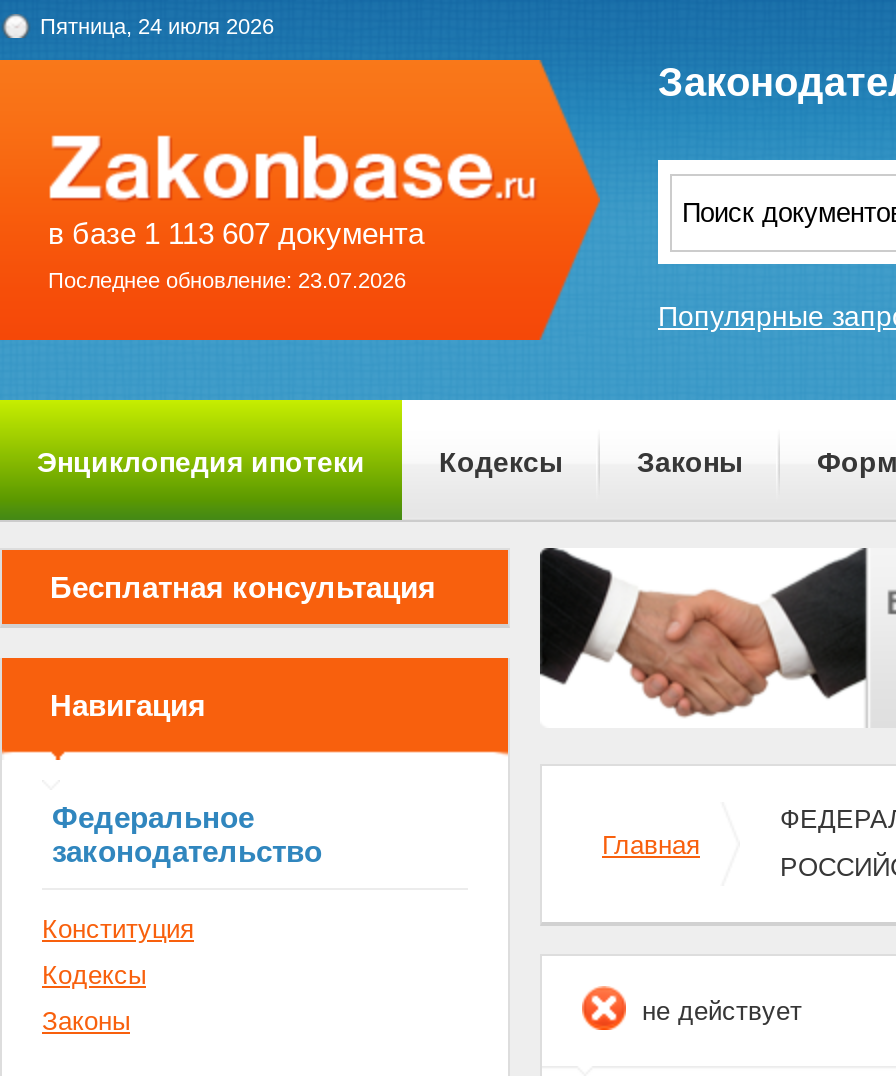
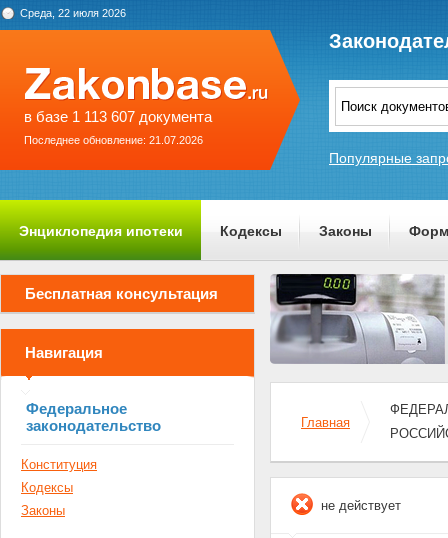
- Пятница, 24 июля 2026
+ Среда, 22 июля 2026

- Последнее обновление: 23.07.2026
+ Последнее обновление: 21.07.2026

- [image]
+ [image]
